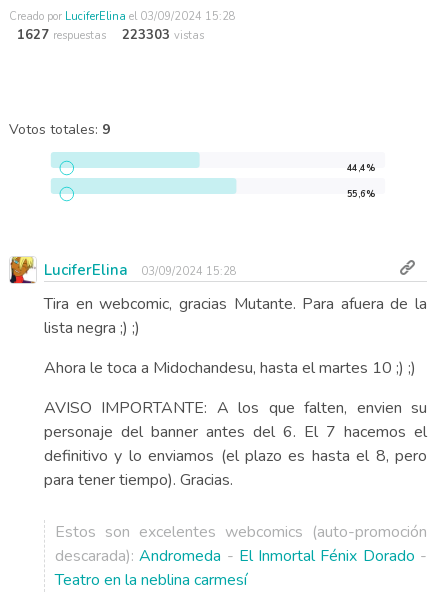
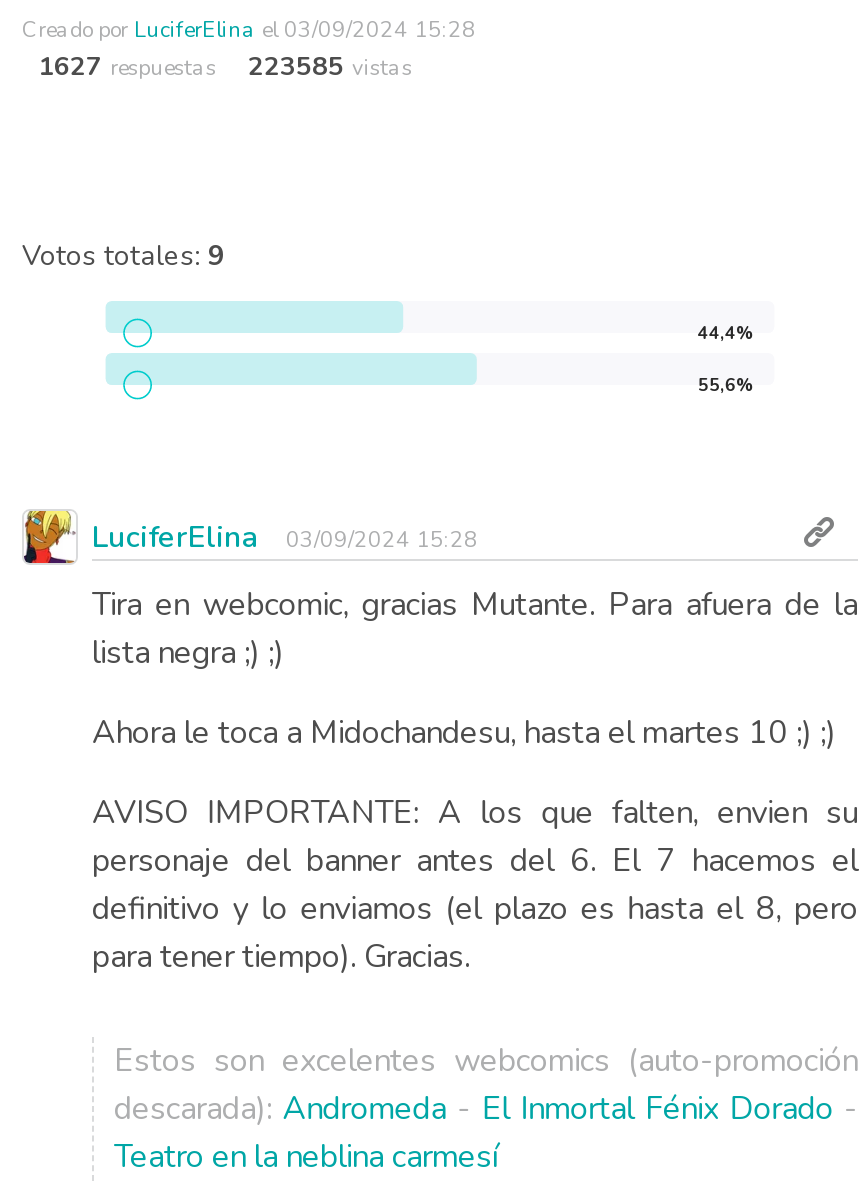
- 1627 respuestas 223303 vistas
+ 1627 respuestas 223585 vistas
